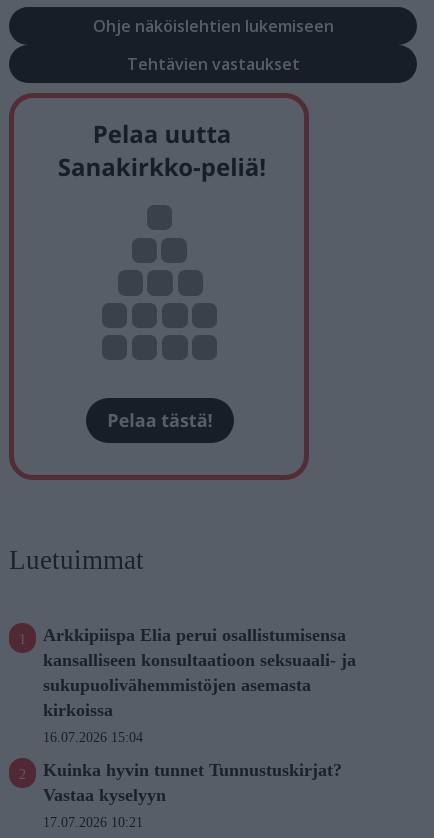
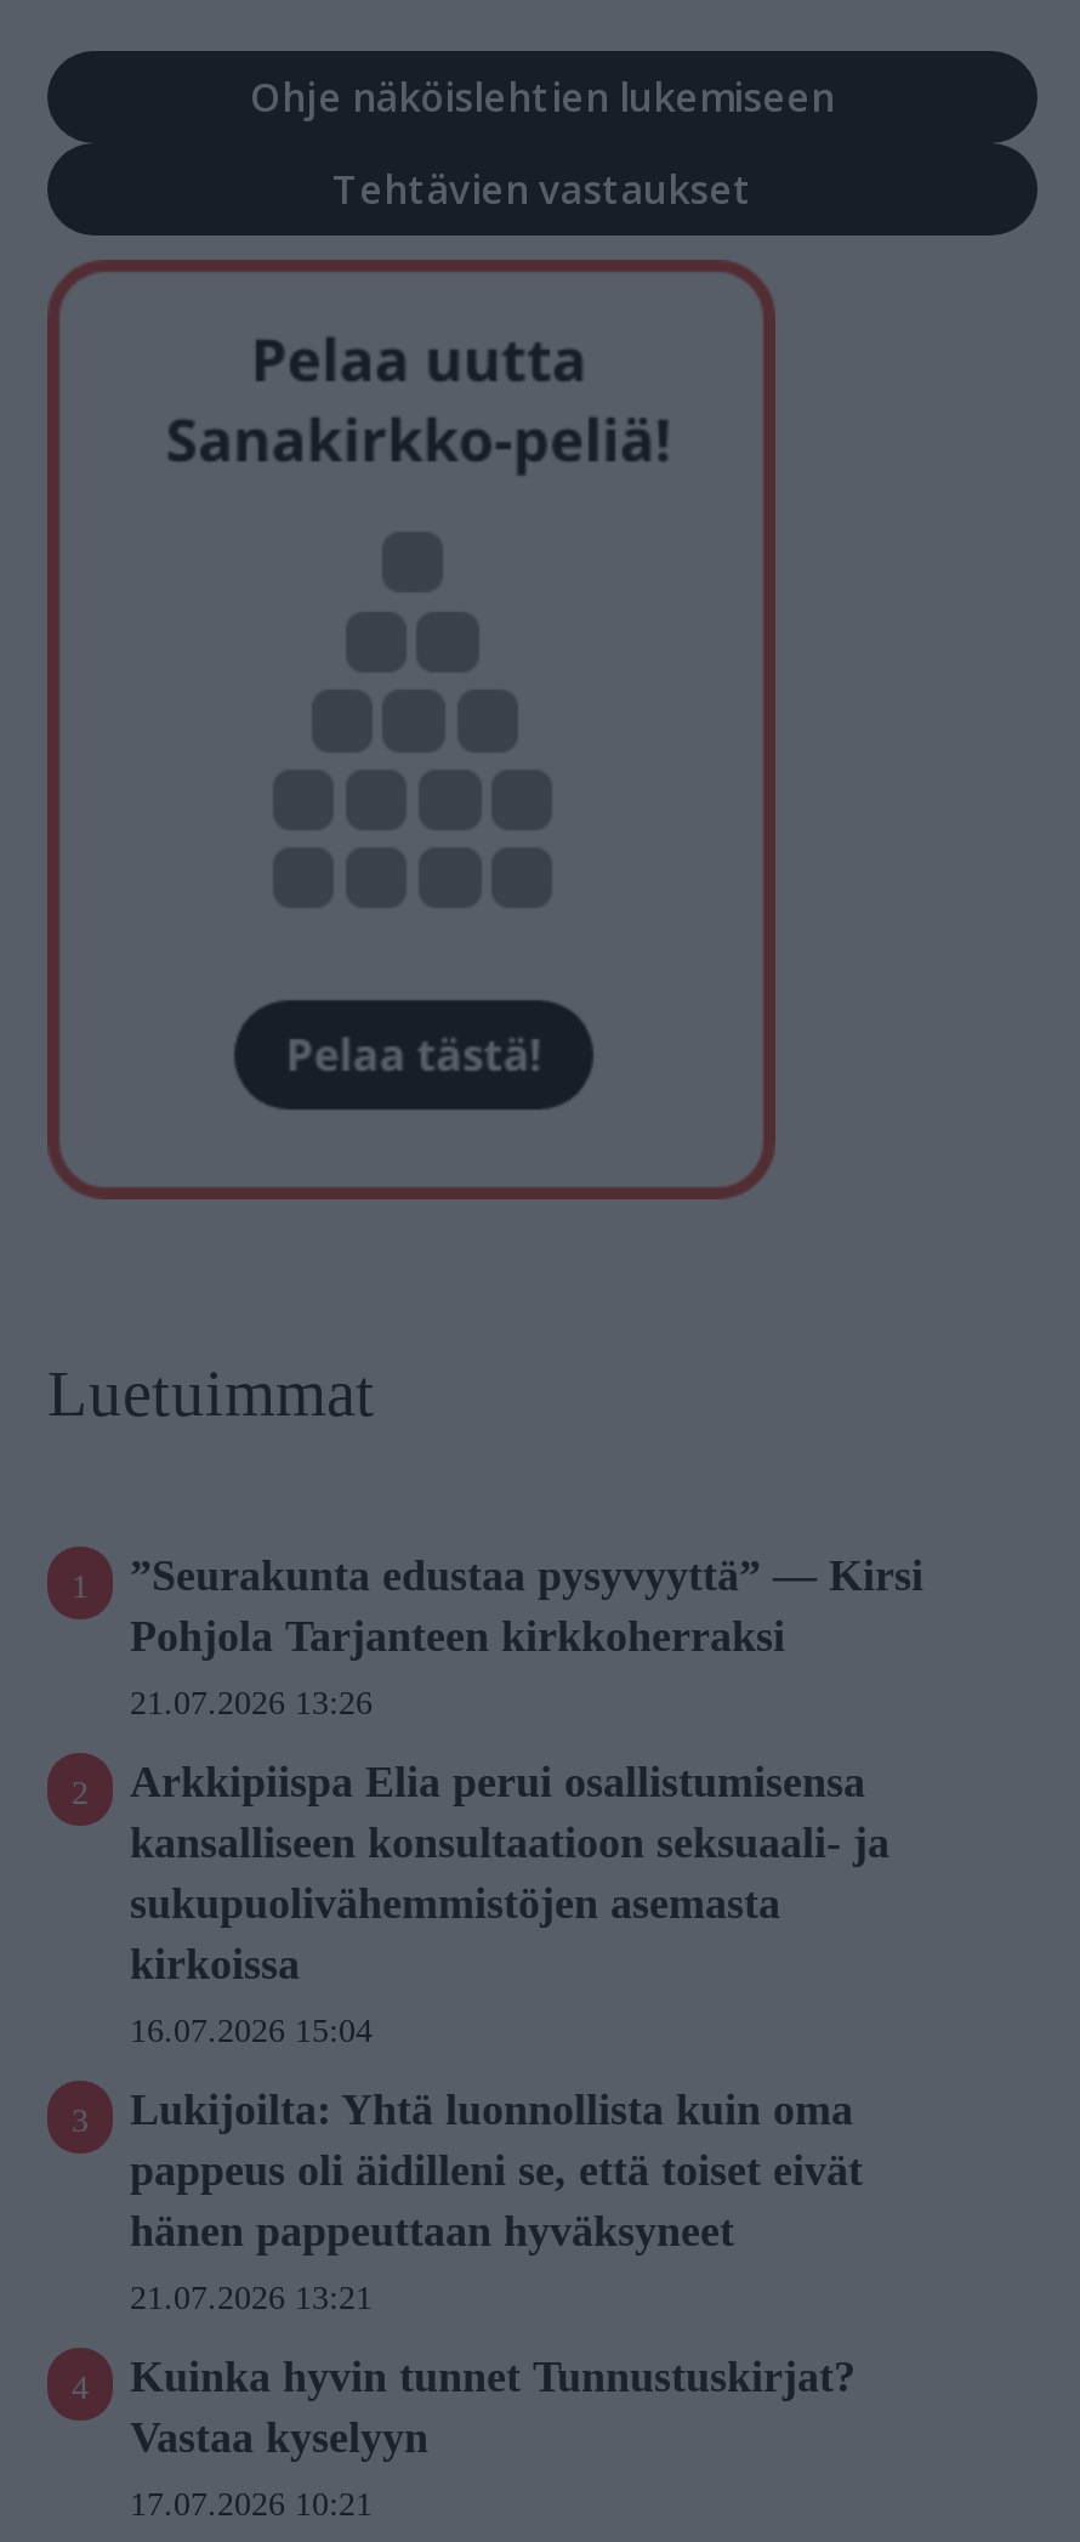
+ ”Seurakunta edustaa pysyvyyttä” — Kirsi
+ Pohjola Tarjanteen kirkkoherraksi
+ 21.07.2026 13:26

+ Lukijoilta: Yhtä luonnollista kuin oma
+ pappeus oli äidilleni se, että toiset eivät
+ hänen pappeuttaan hyväksyneet
+ 21.07.2026 13:21
